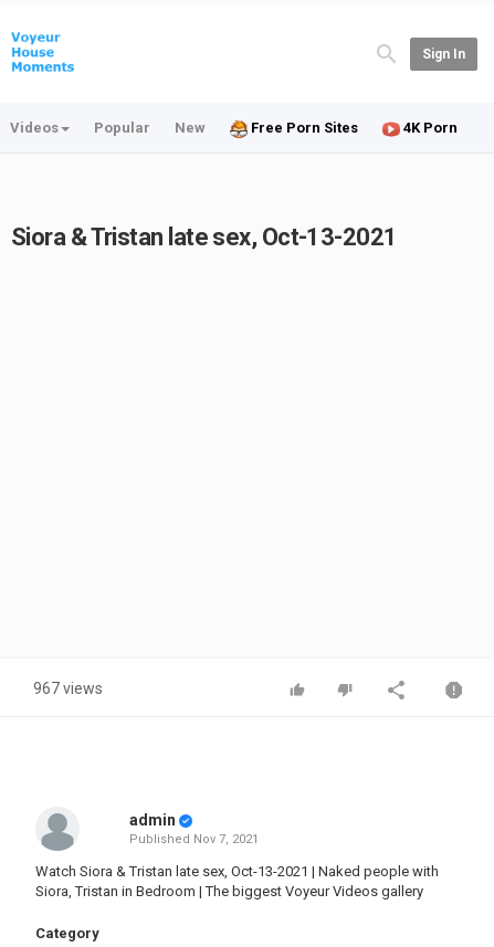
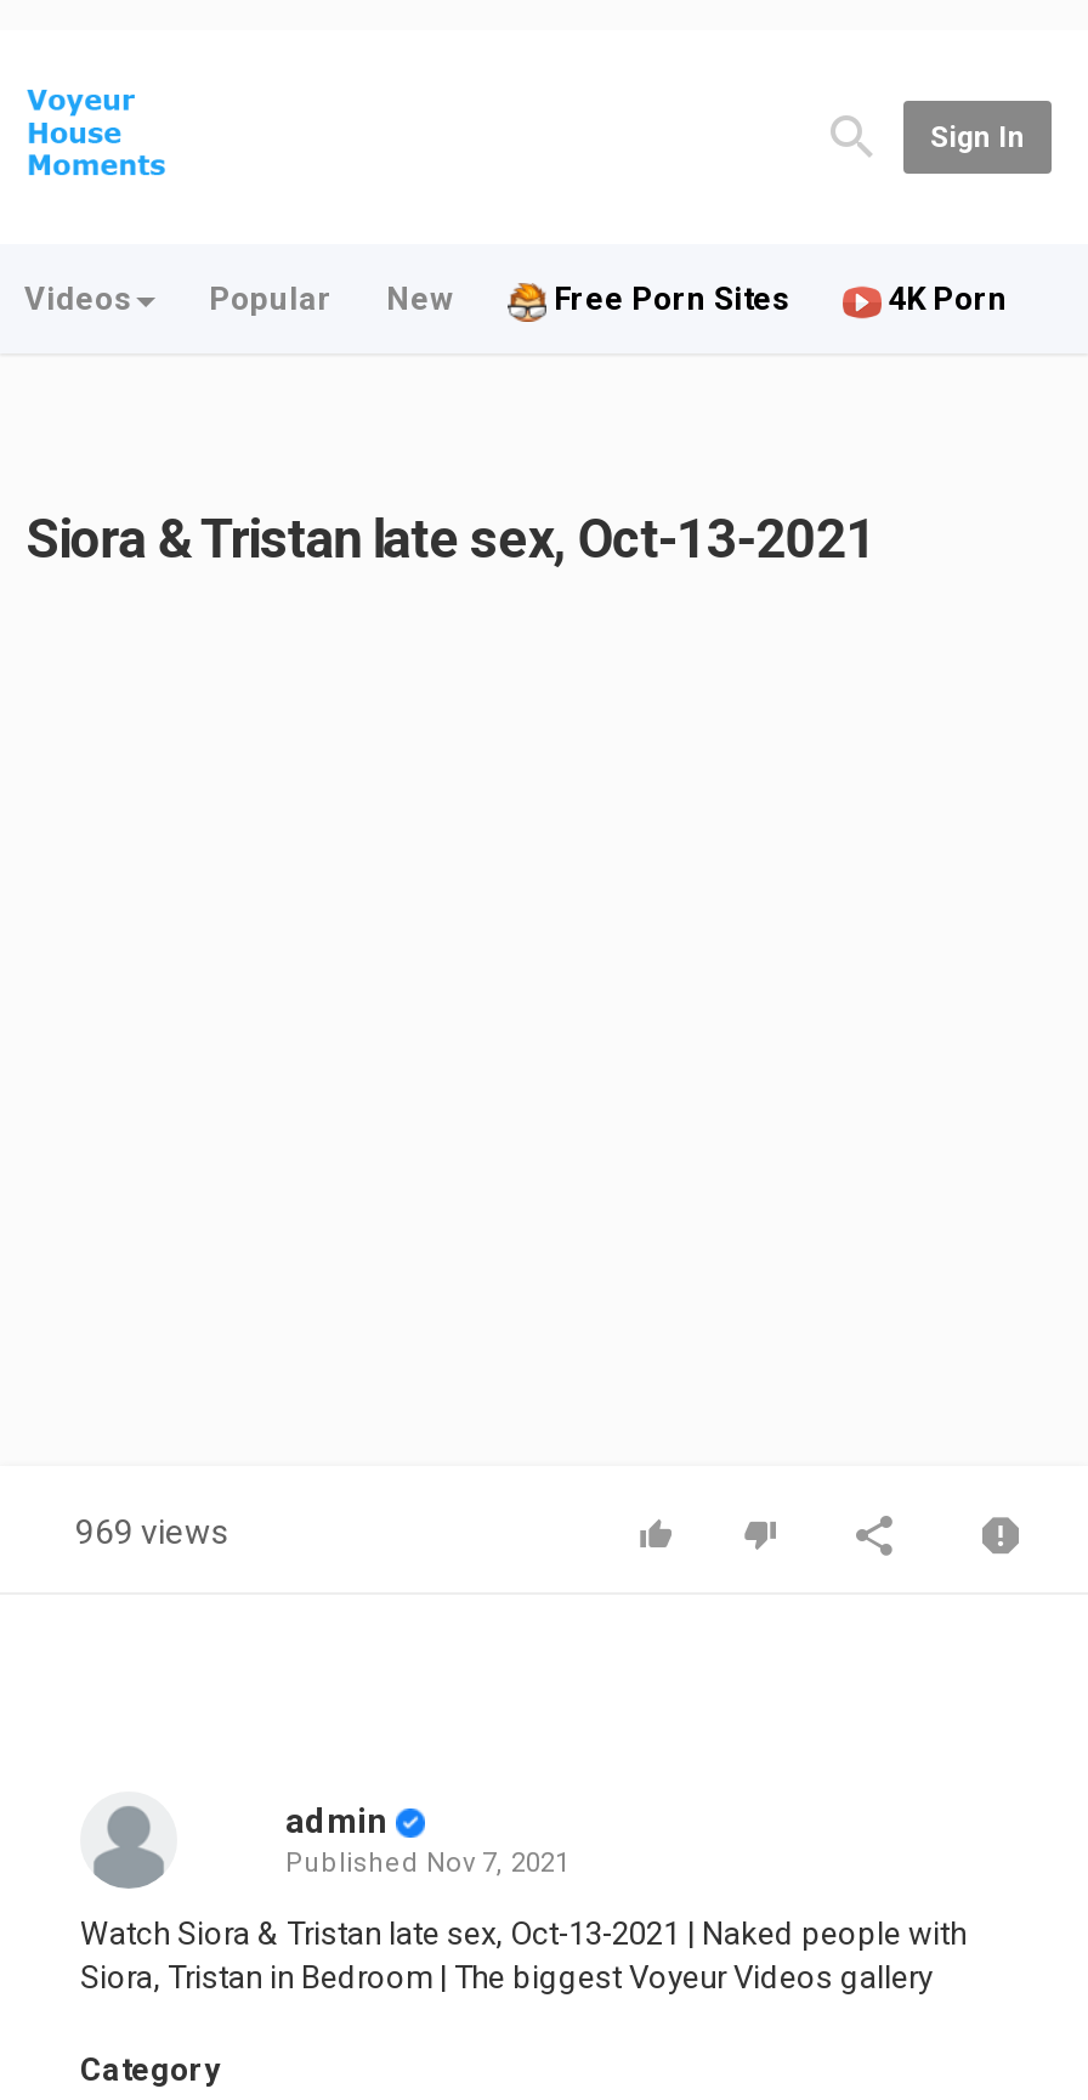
- 967 views
+ 969 views
